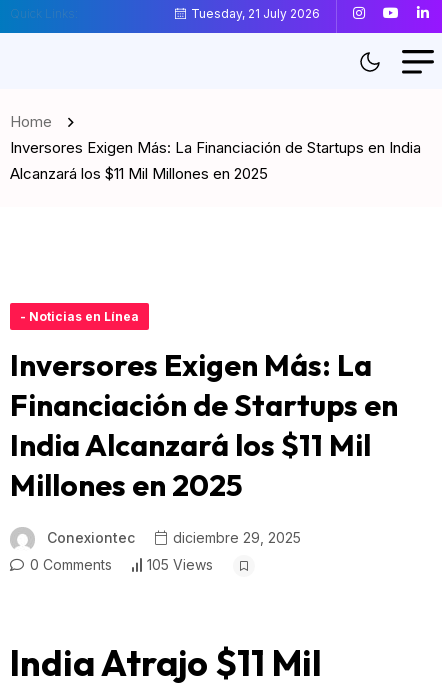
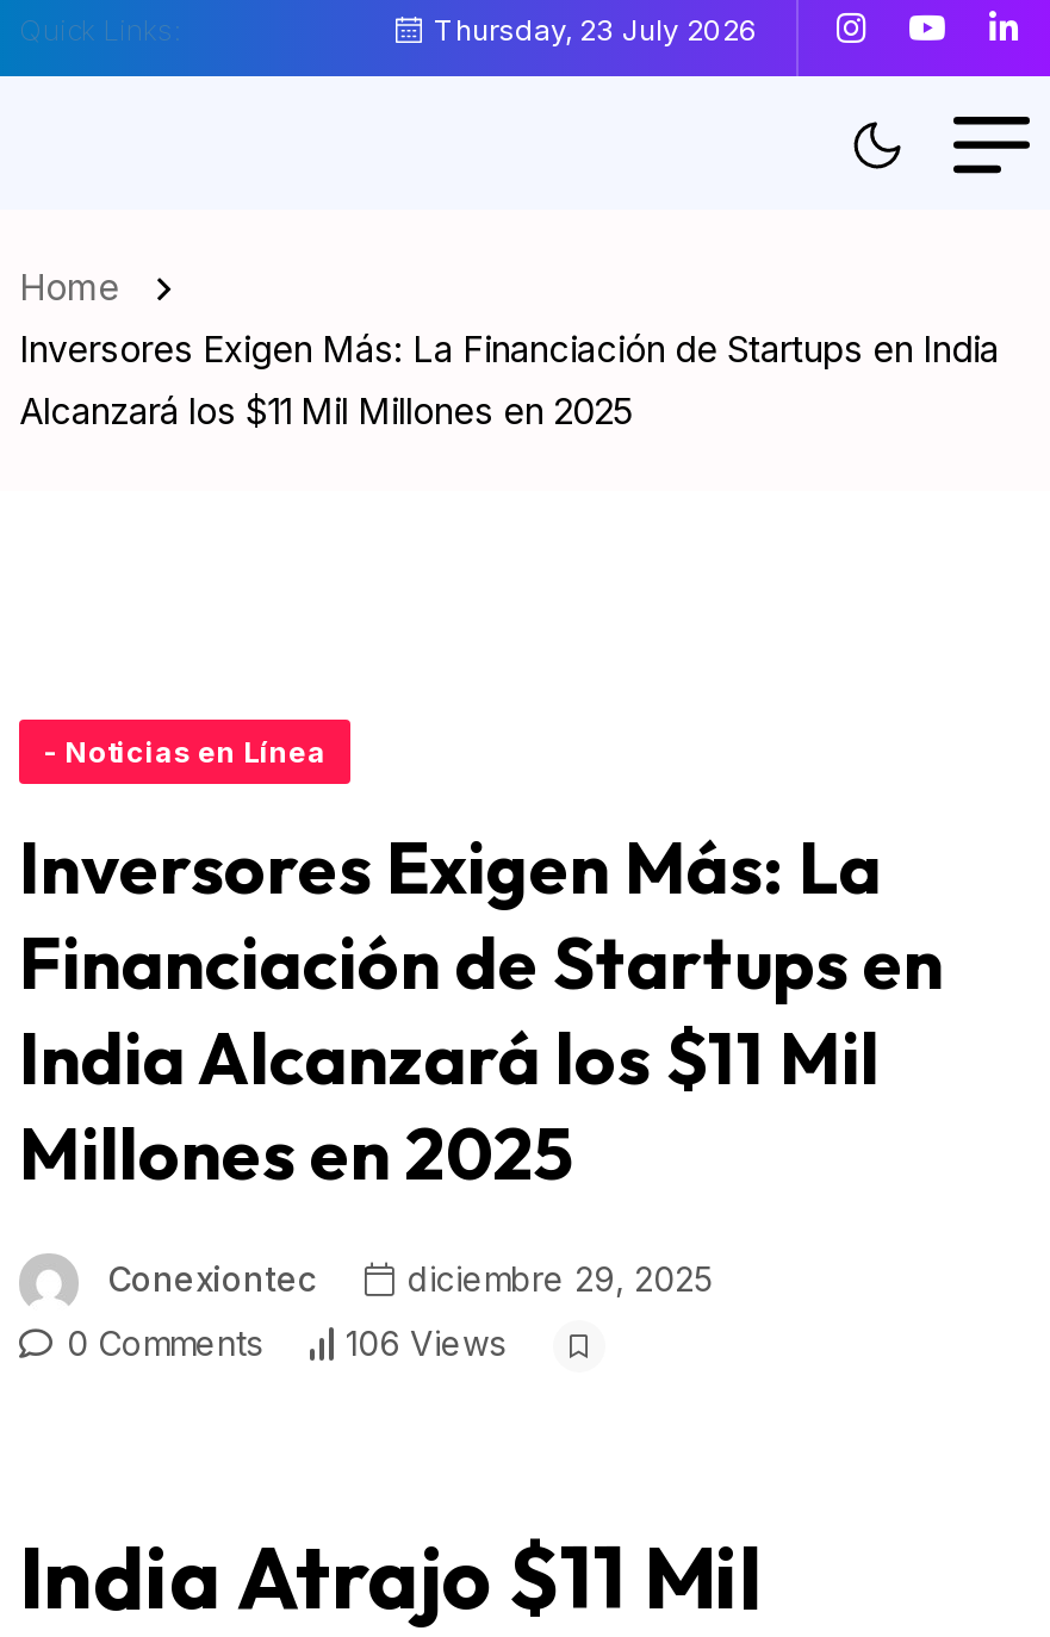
- Tuesday, 21 July 2026
+ Thursday, 23 July 2026

- 105 Views
+ 106 Views
